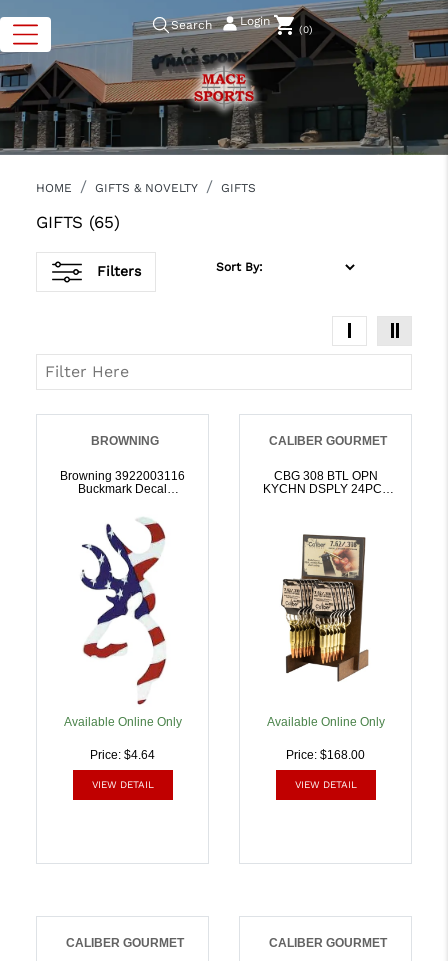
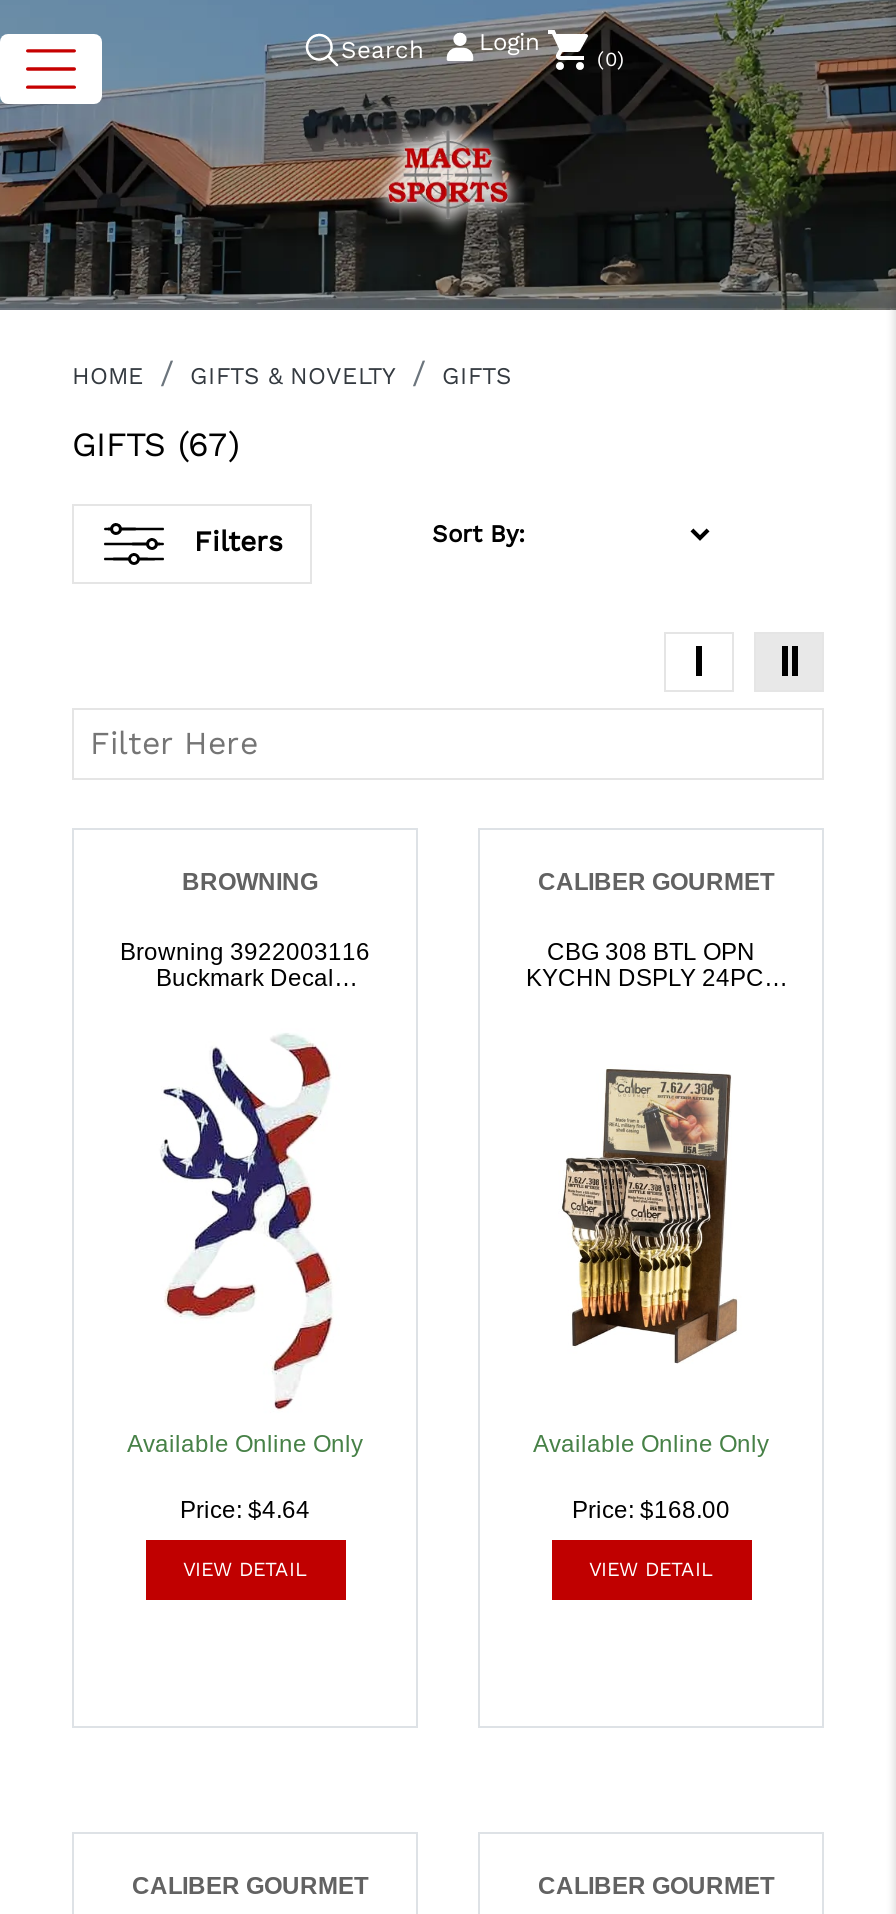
- GIFTS (65)
+ GIFTS (67)
